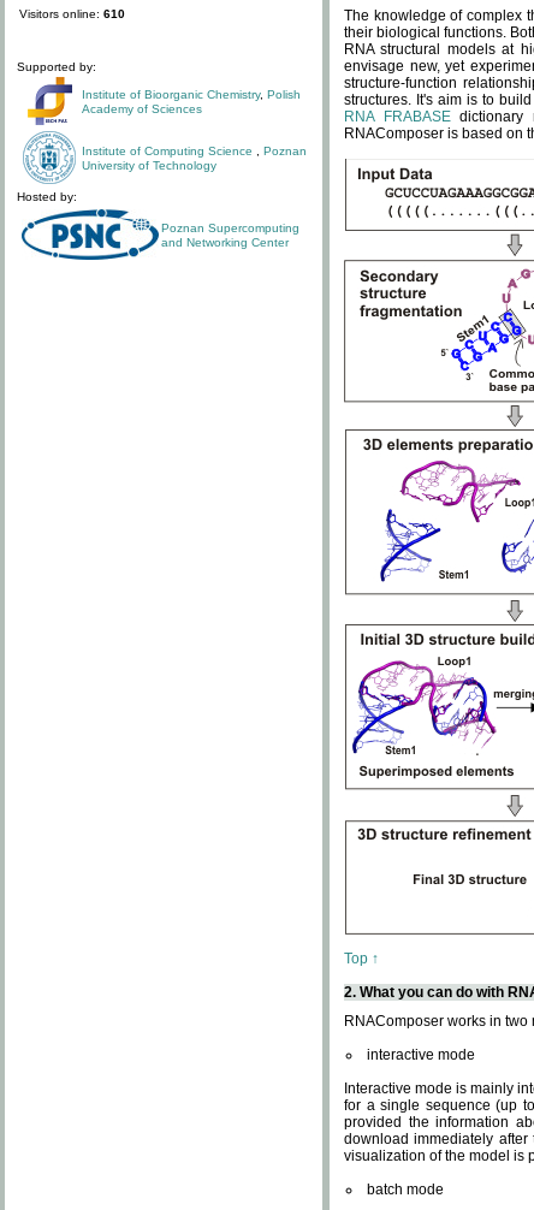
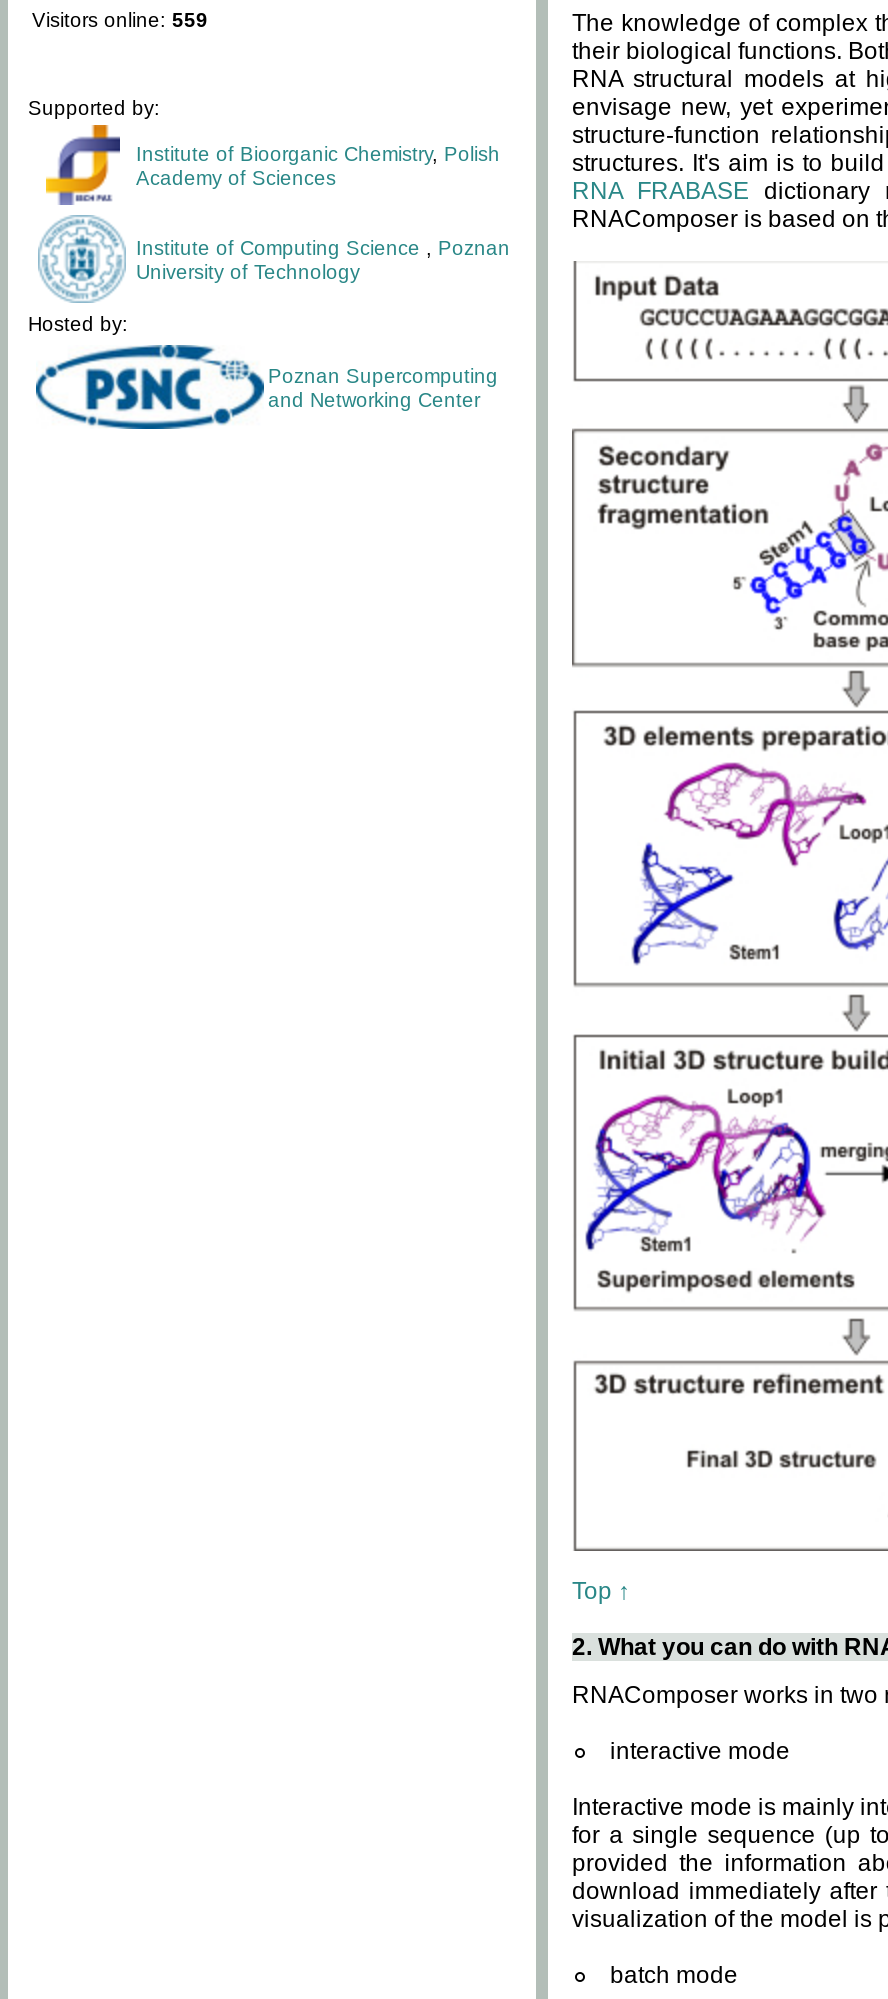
- Visitors online: 610
+ Visitors online: 559
